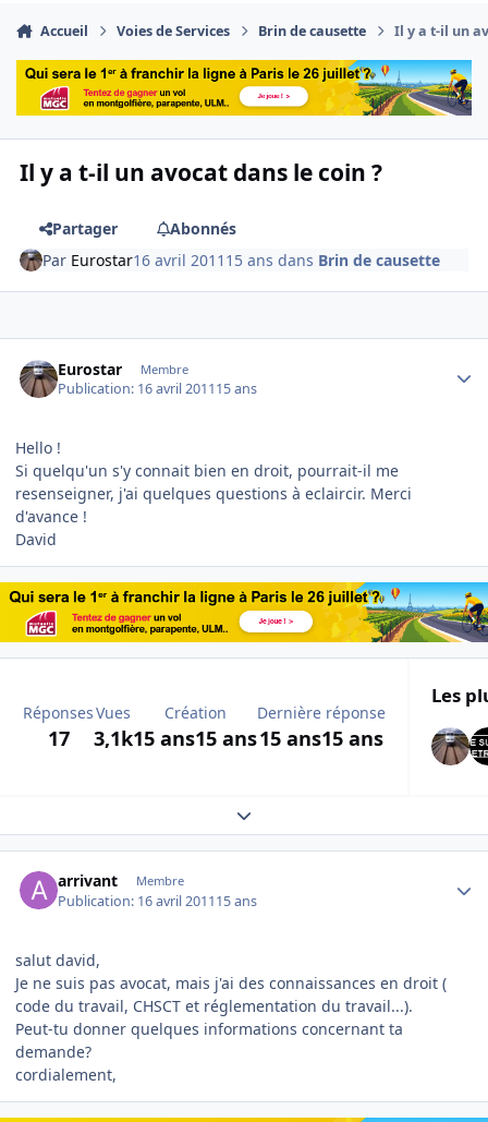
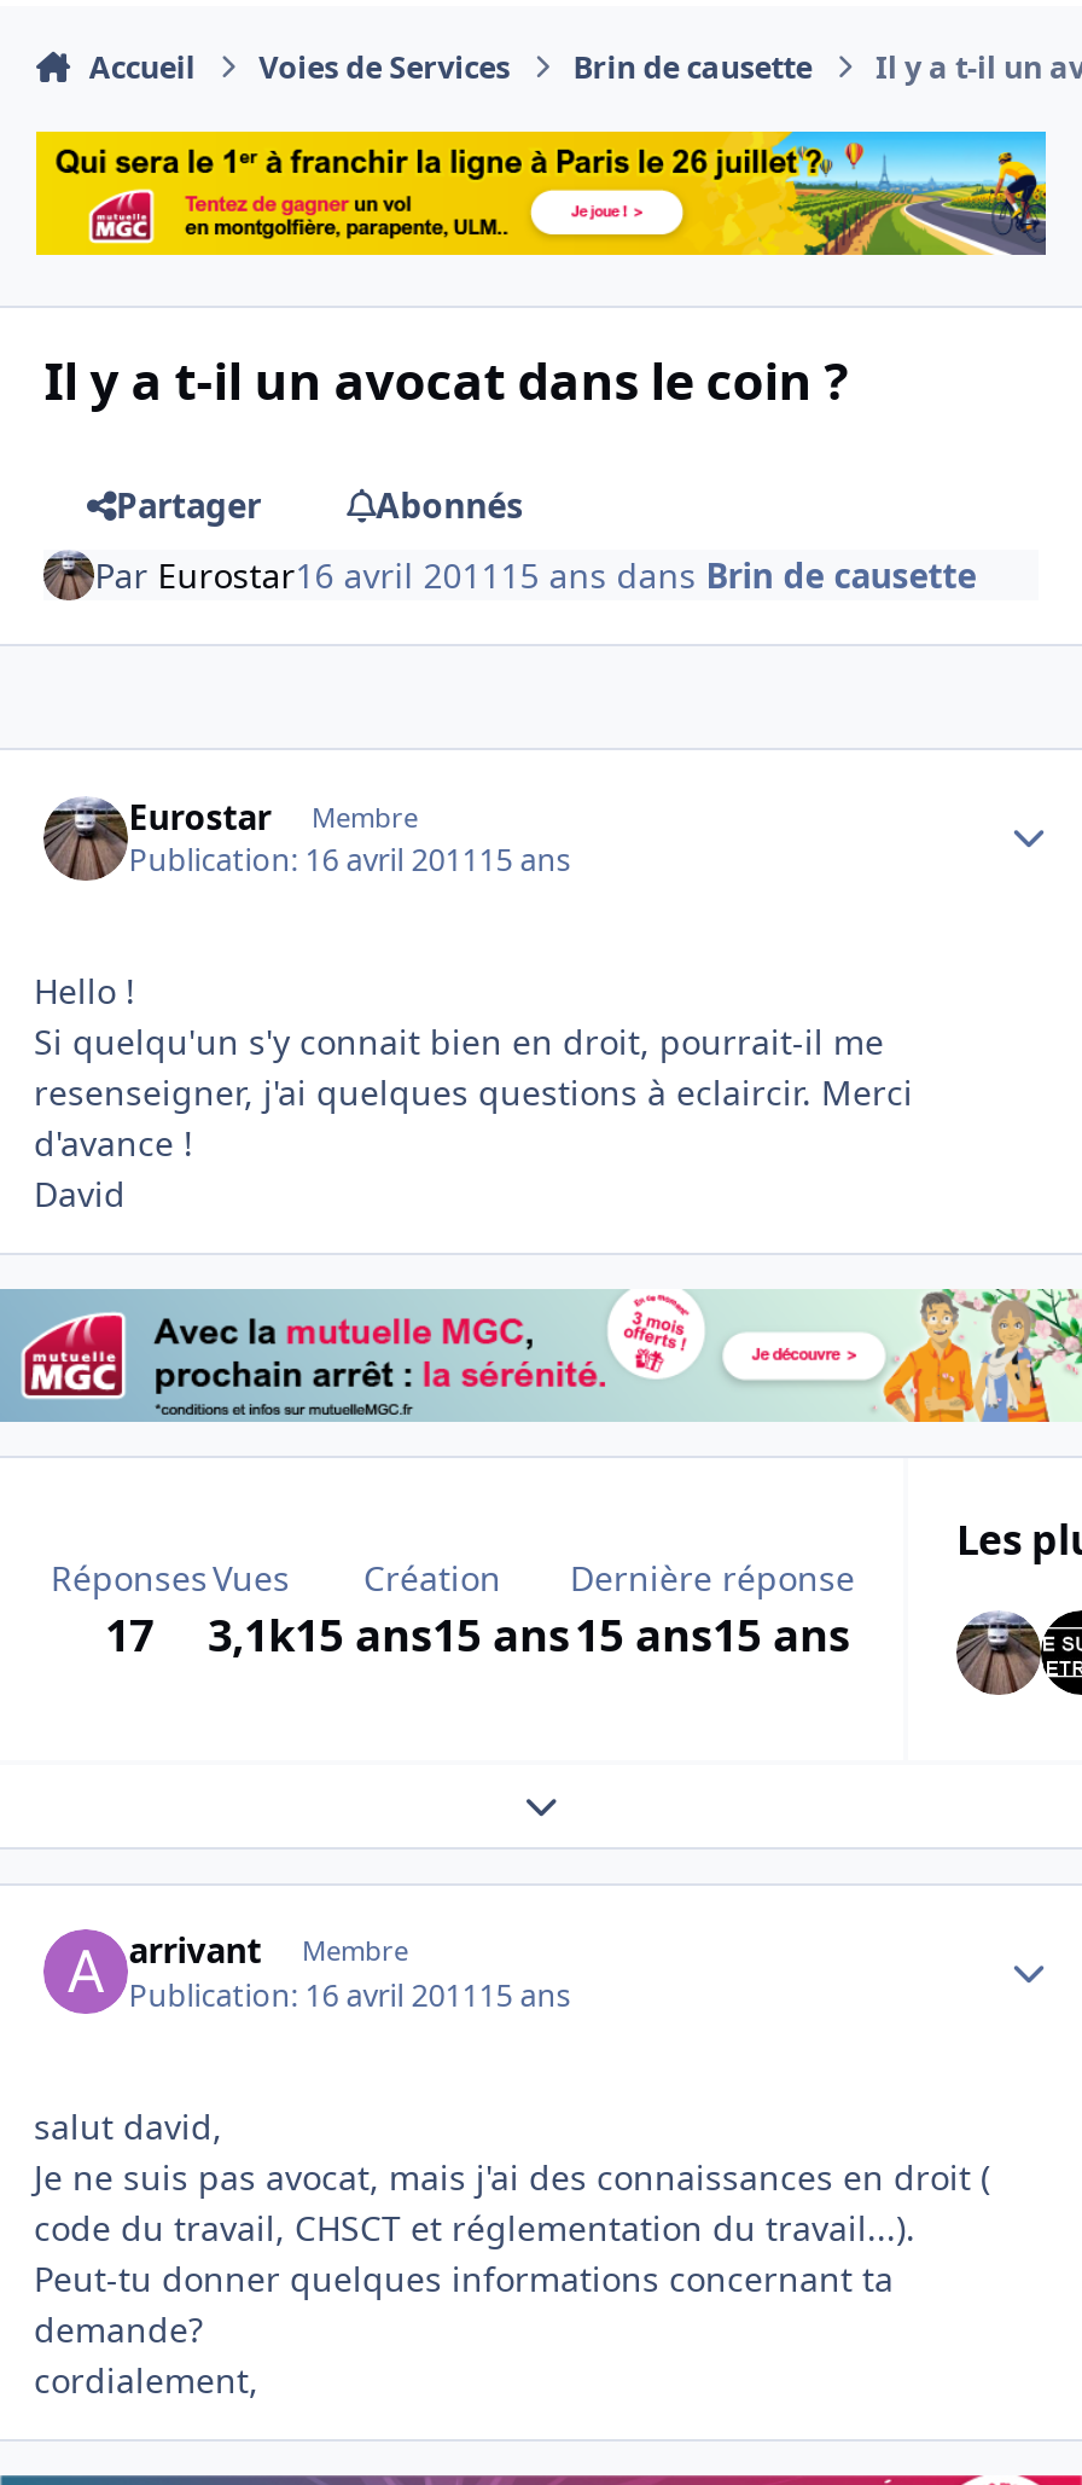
- [image]
+ [image]
